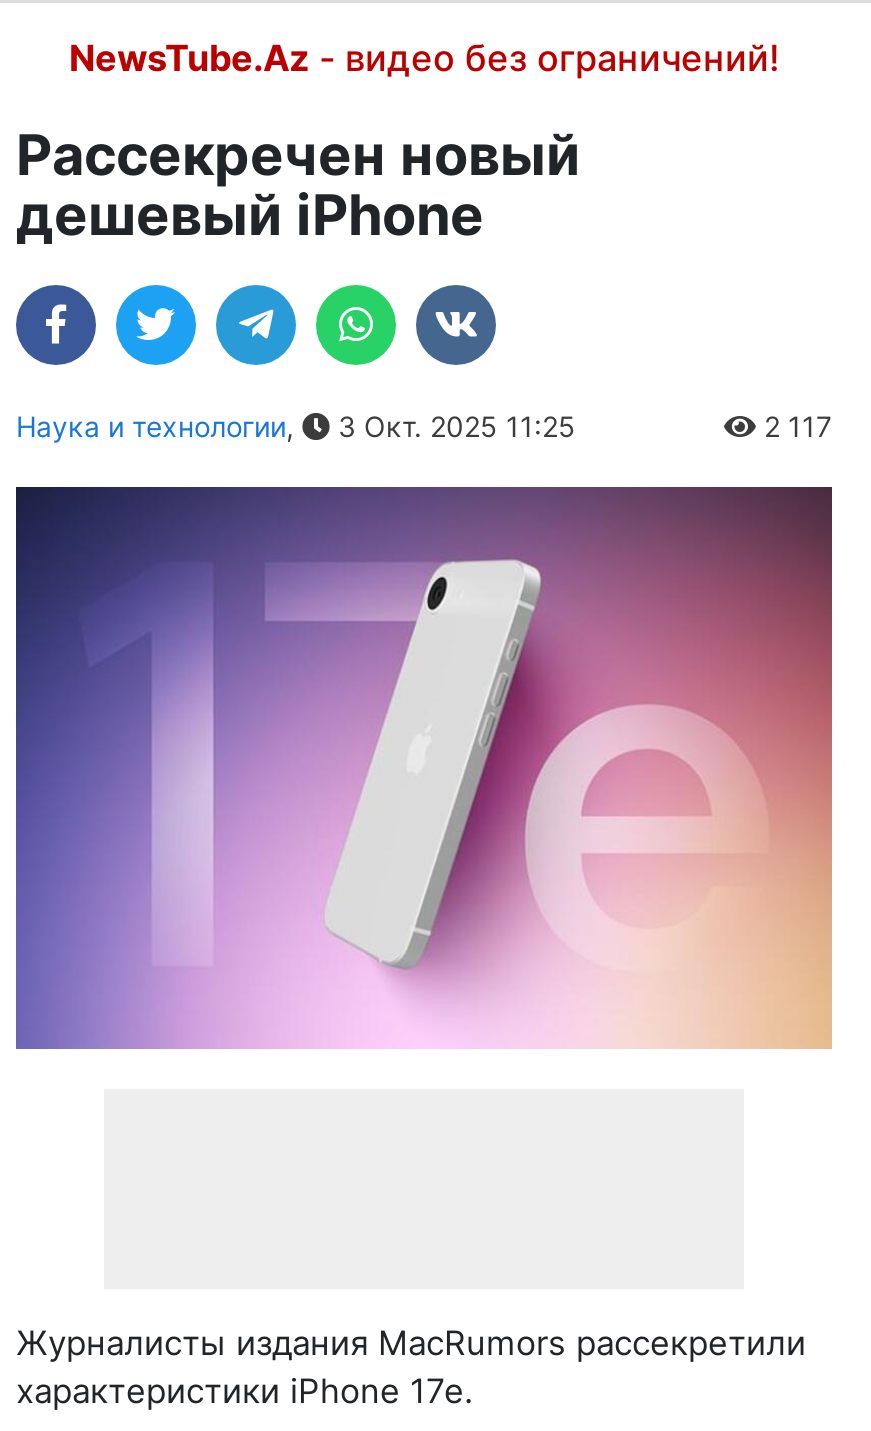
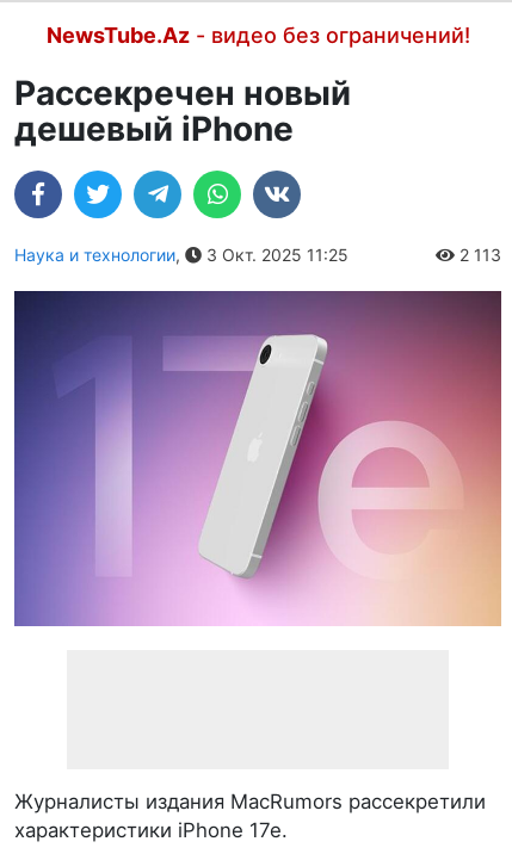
- 2 117
+ 2 113
